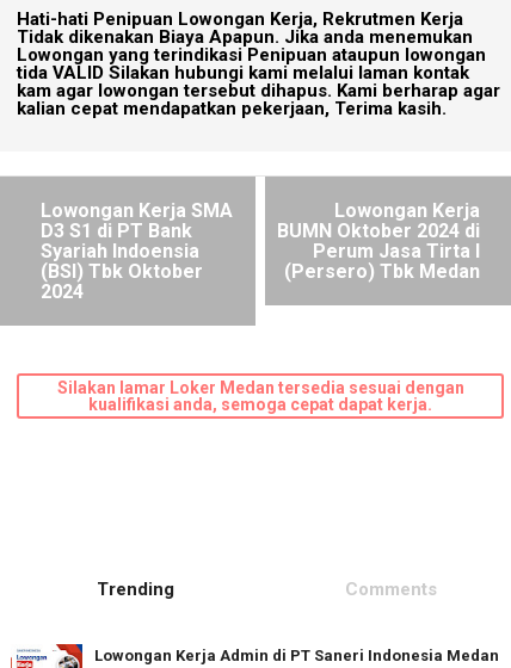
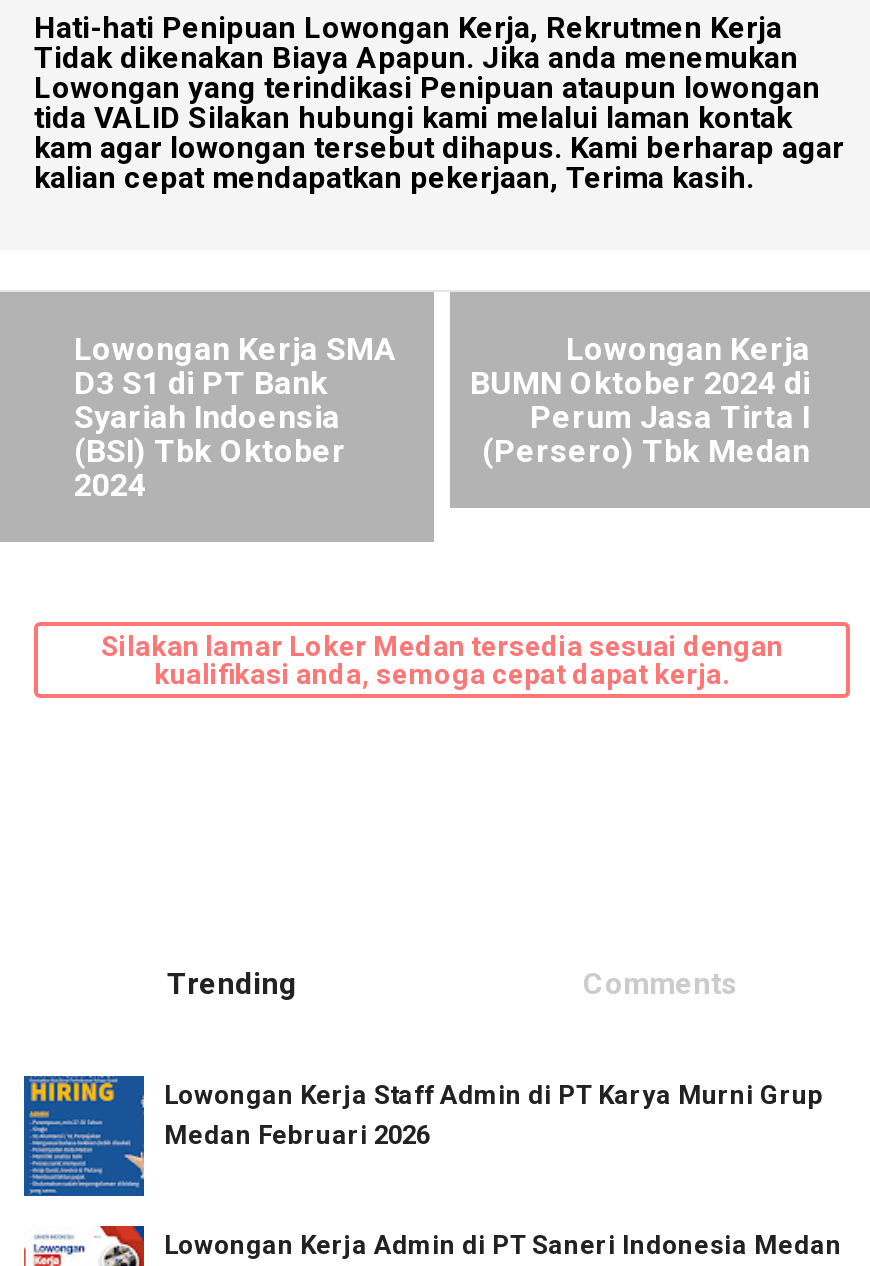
+ [image]
+ Lowongan Kerja Staff Admin di PT Karya Murni Grup
+ Medan Februari 2026
